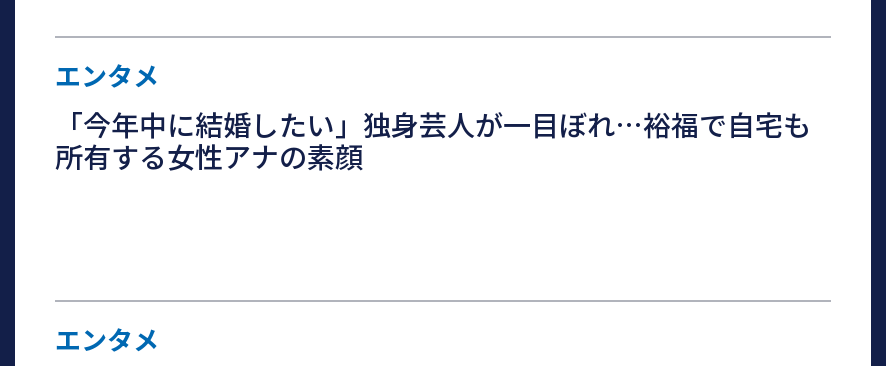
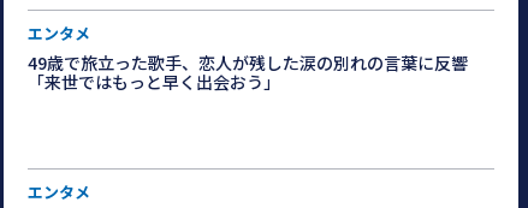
- 「今年中に結婚したい」独身芸人が一目ぼれ…裕福で自宅も
- 所有する女性アナの素顔
+ 49歳で旅立った歌手、恋人が残した涙の別れの言葉に反響
+ 「来世ではもっと早く出会おう」
